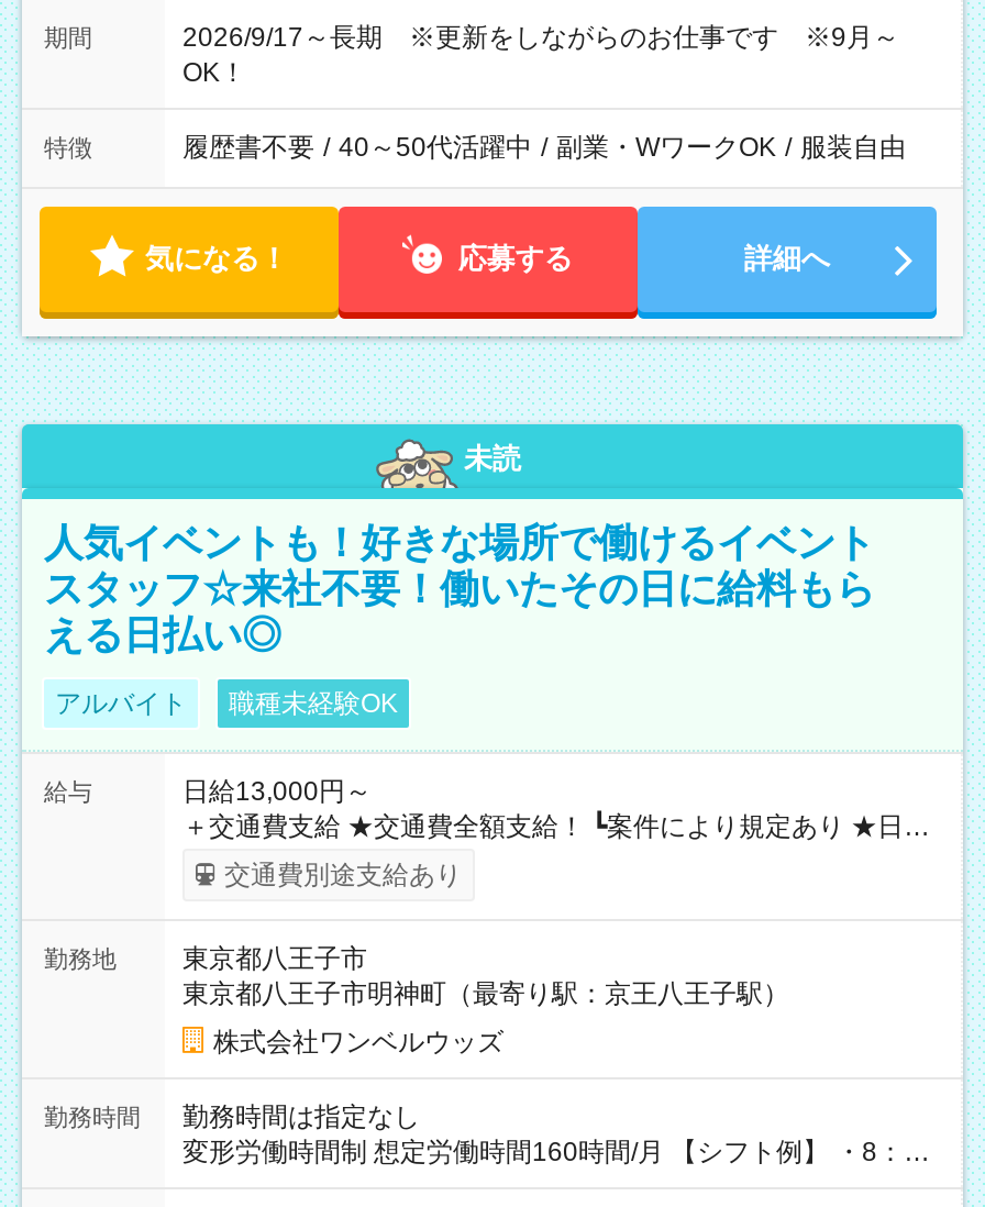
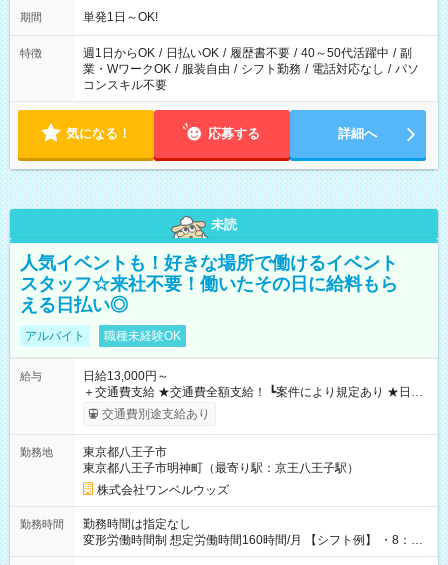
- 2026/9/17～長期 ※更新をしながらのお仕事です ※9月～
- OK！
+ 単発1日～OK!

- 履歴書不要 / 40～50代活躍中 / 副業・WワークOK / 服装自由
+ 週1日からOK / 日払いOK / 履歴書不要 / 40～50代活躍中 / 副
+ 業・WワークOK / 服装自由 / シフト勤務 / 電話対応なし / パソ
+ コンスキル不要
